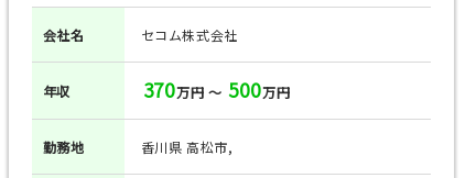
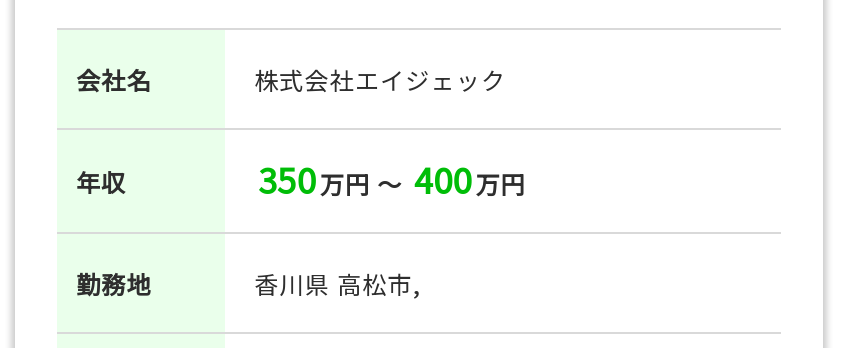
- セコム株式会社
+ 株式会社エイジェック

- 370 万円 ～ 500 万円
+ 350 万円 ～ 400 万円
